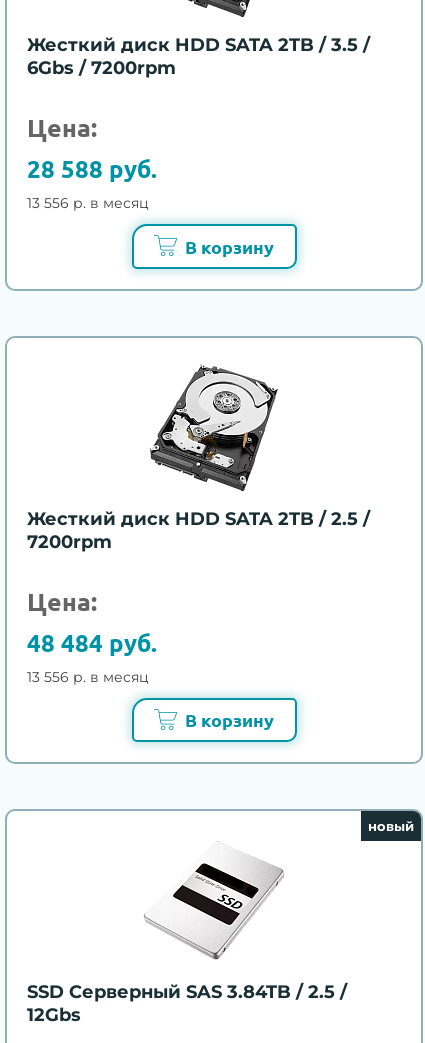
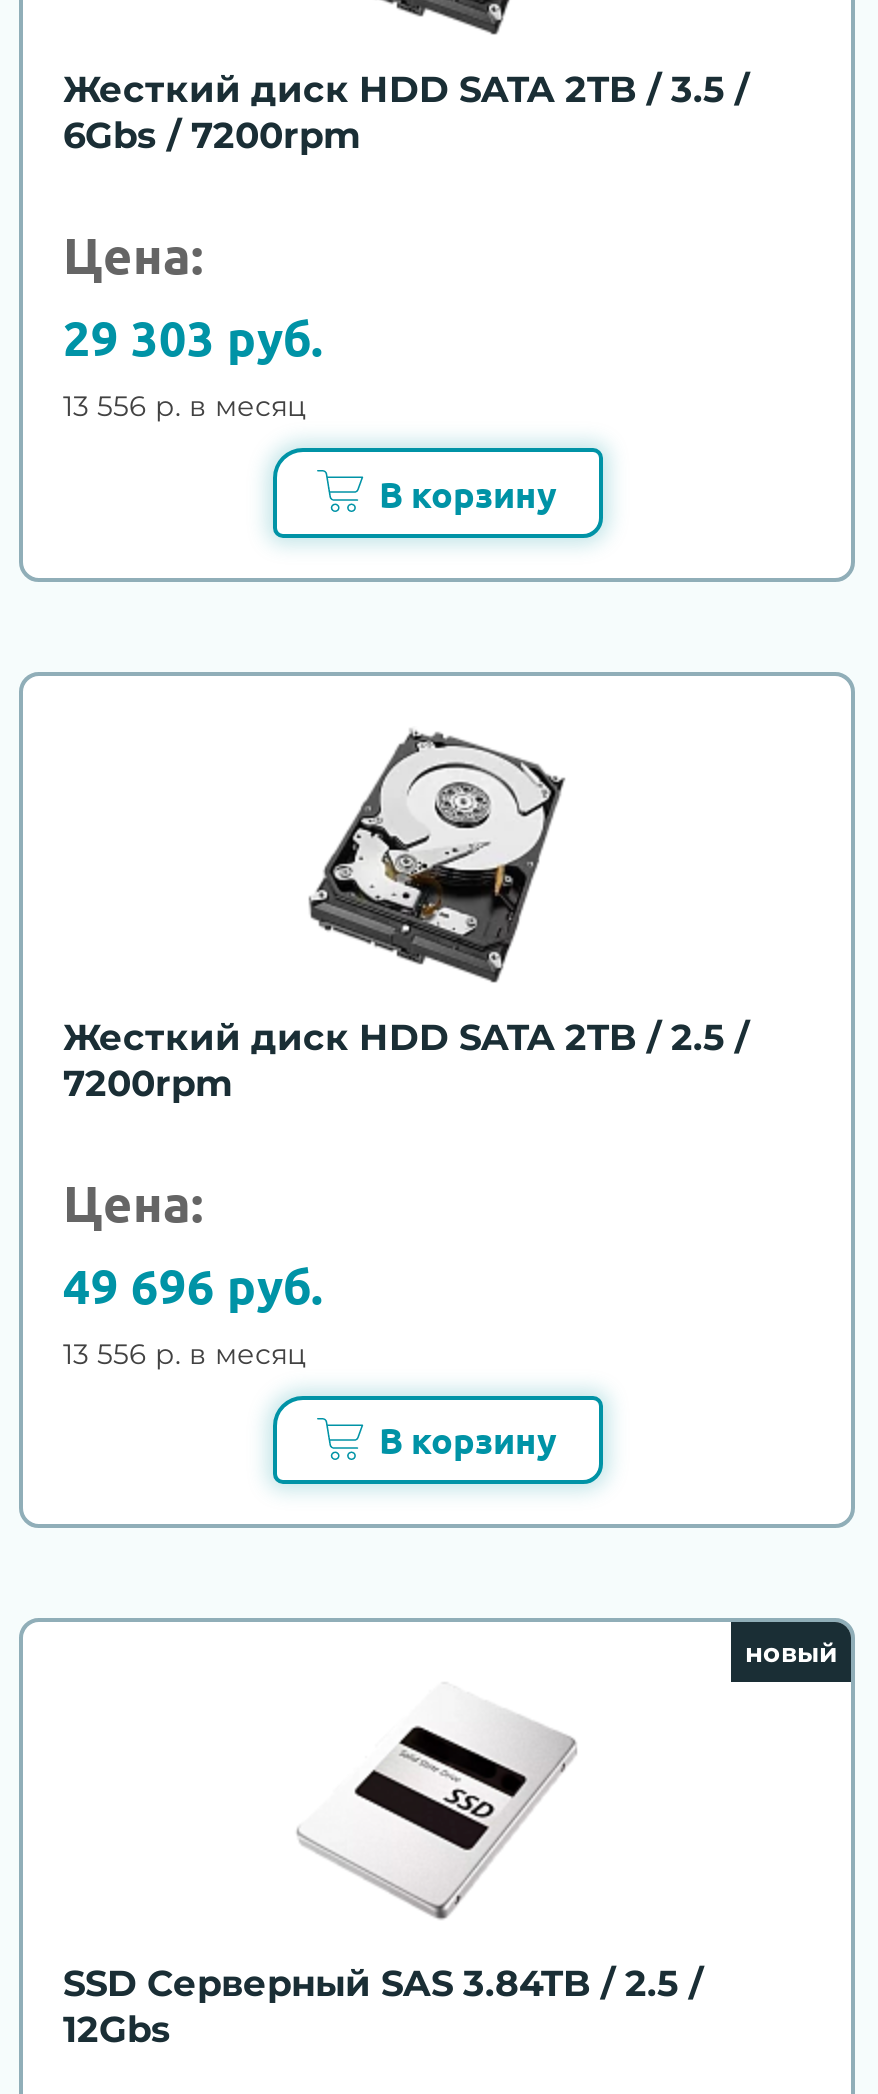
- 28 588 руб.
+ 29 303 руб.

- 48 484 руб.
+ 49 696 руб.
